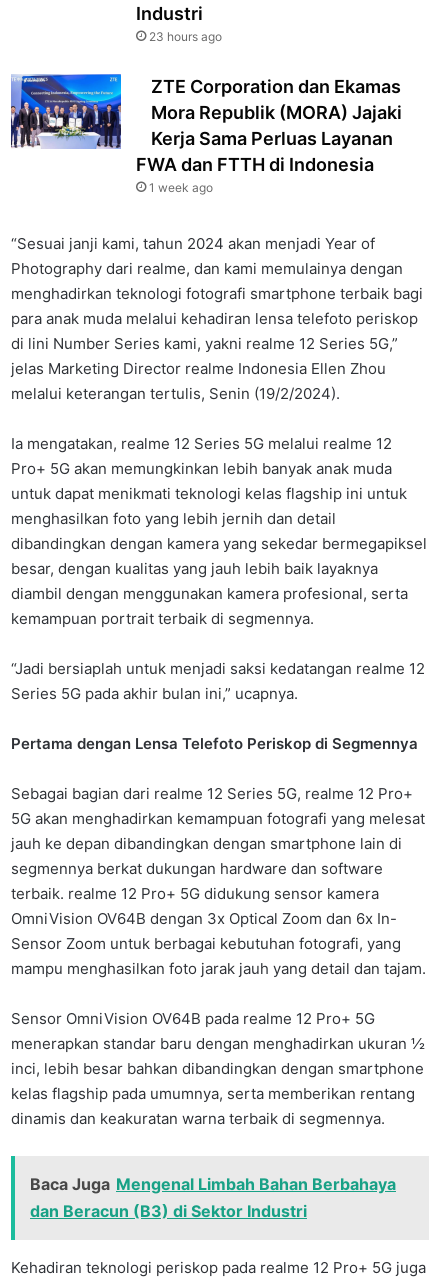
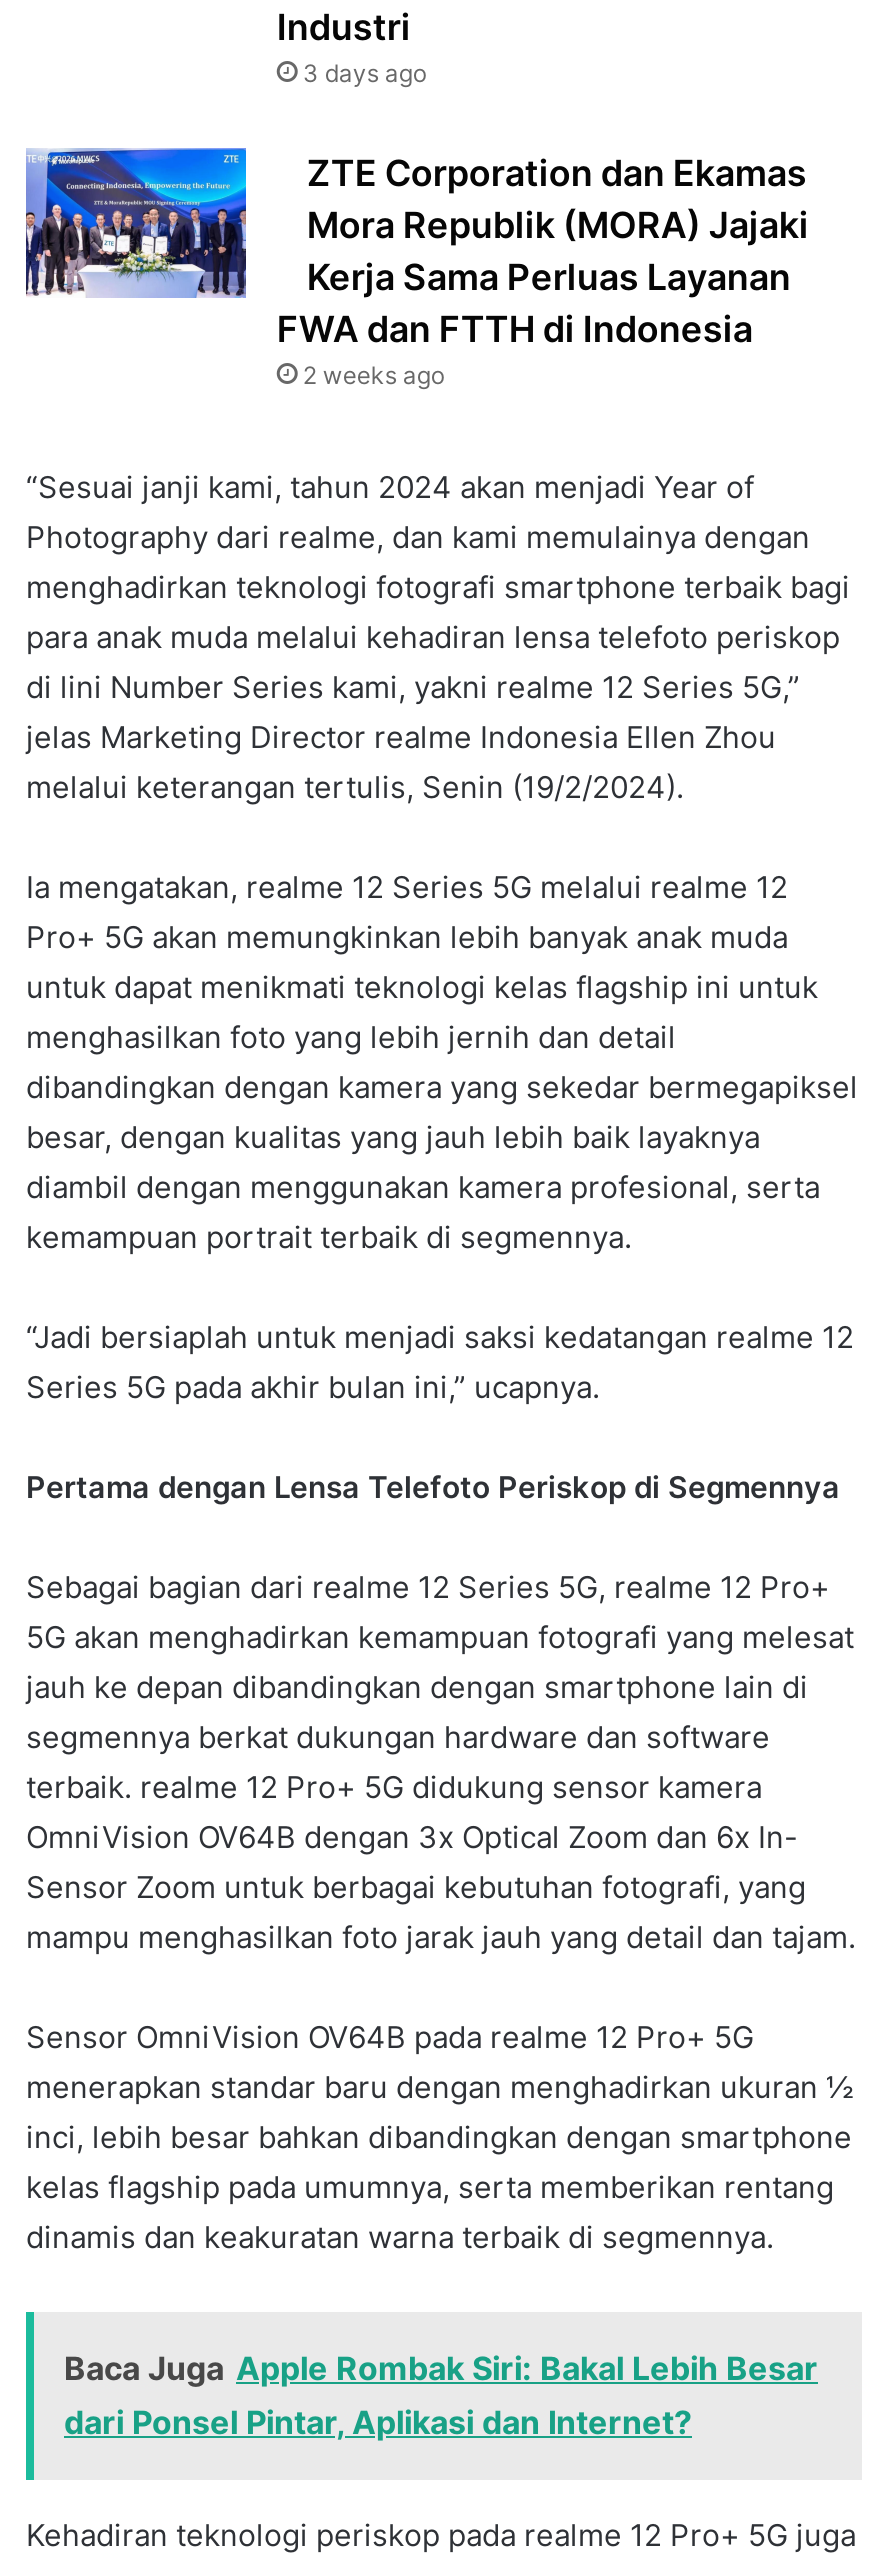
- 23 hours ago
+ 3 days ago

- 1 week ago
+ 2 weeks ago

- Baca Juga Mengenal Limbah Bahan Berbahaya
- dan Beracun (B3) di Sektor Industri
+ Baca Juga Apple Rombak Siri: Bakal Lebih Besar
+ dari Ponsel Pintar, Aplikasi dan Internet?
